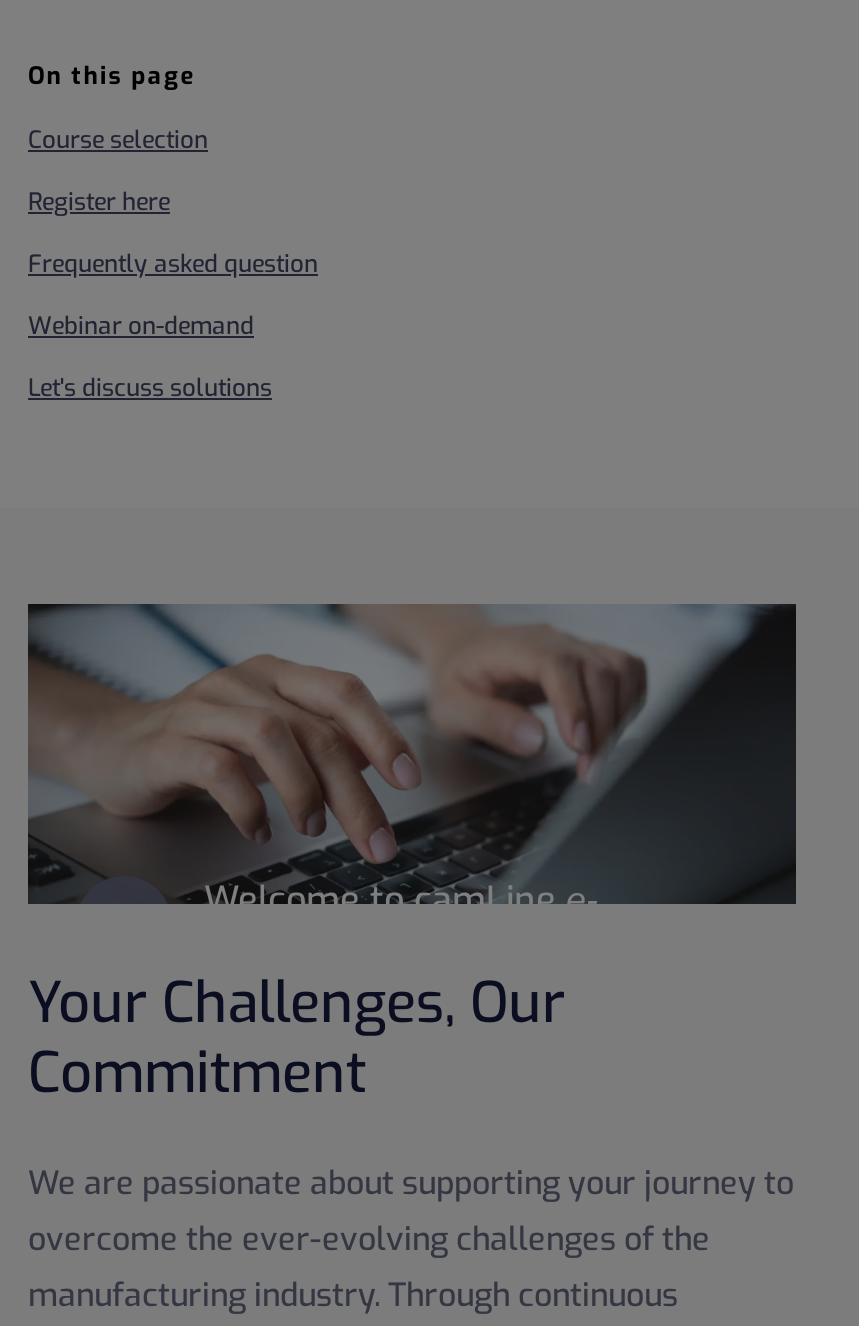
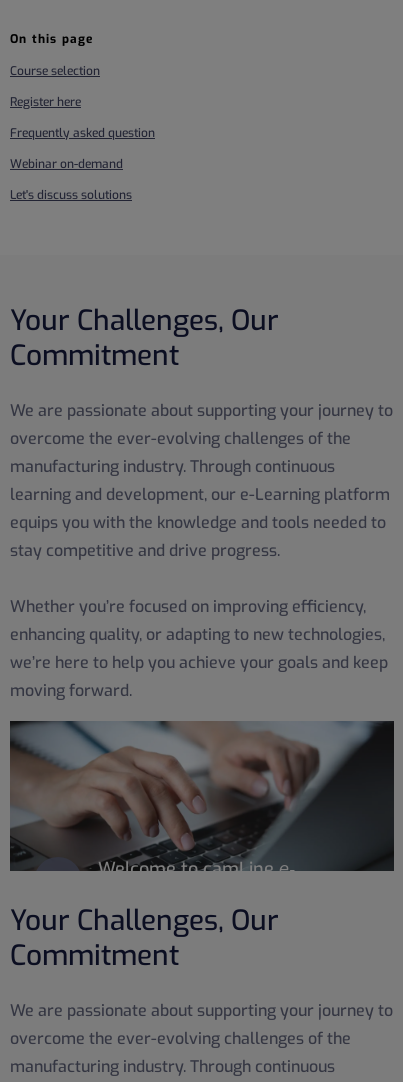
+ Your Challenges, Our
+ Commitment
+ We are passionate about supporting your journey to
+ overcome the ever-evolving challenges of the
+ manufacturing industry. Through continuous
+ learning and development, our e-Learning platform
+ equips you with the knowledge and tools needed to
+ stay competitive and drive progress.
+ Whether you’re focused on improving efficiency,
+ enhancing quality, or adapting to new technologies,
+ we’re here to help you achieve your goals and keep
+ moving forward.
